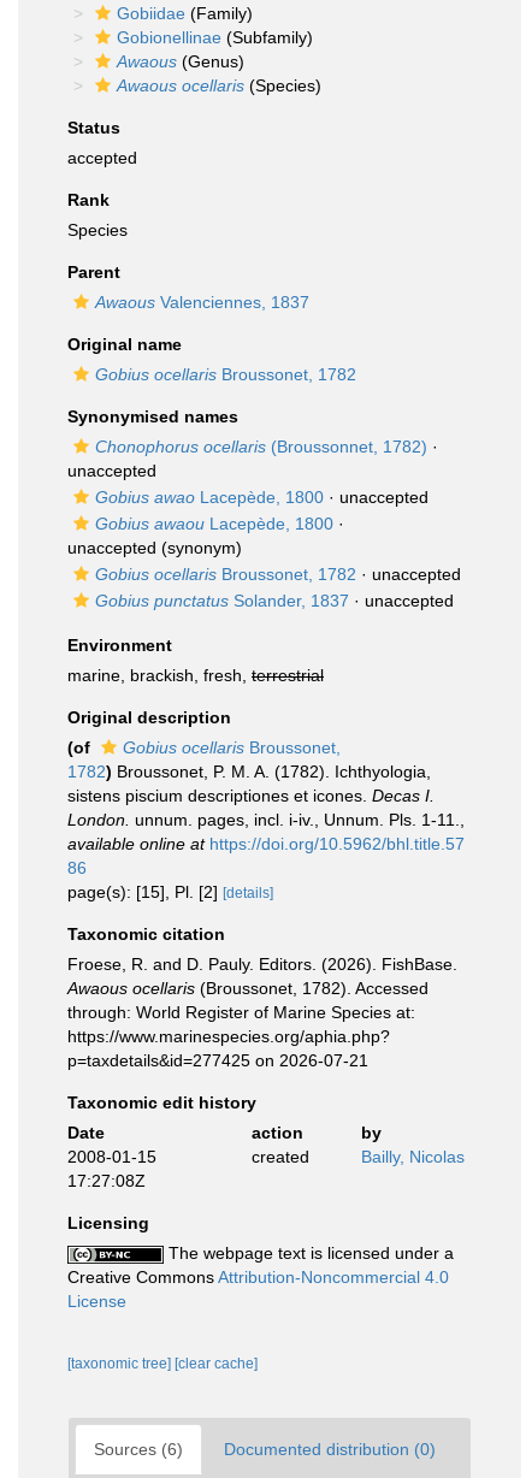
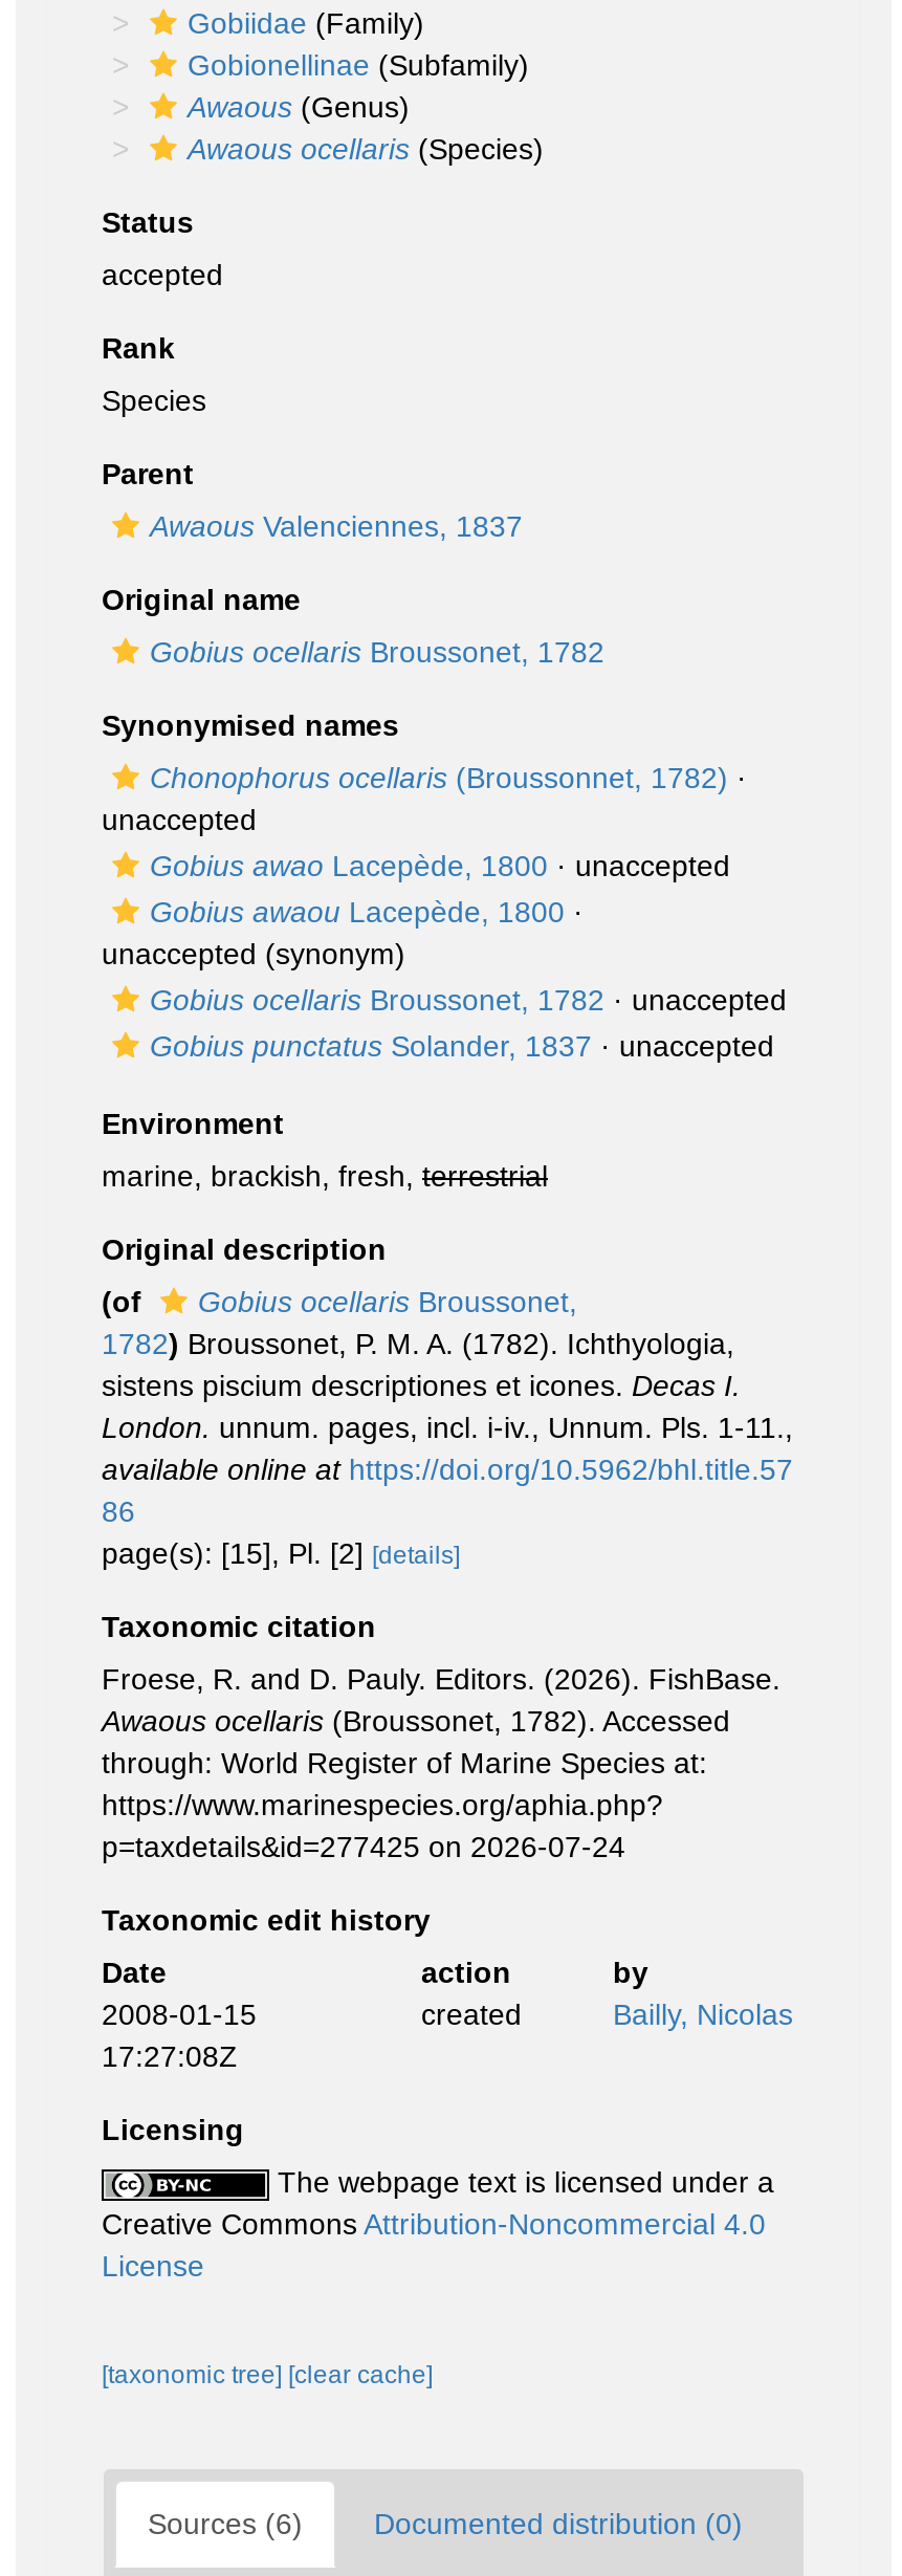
- p=taxdetails&id=277425 on 2026-07-21
+ p=taxdetails&id=277425 on 2026-07-24
